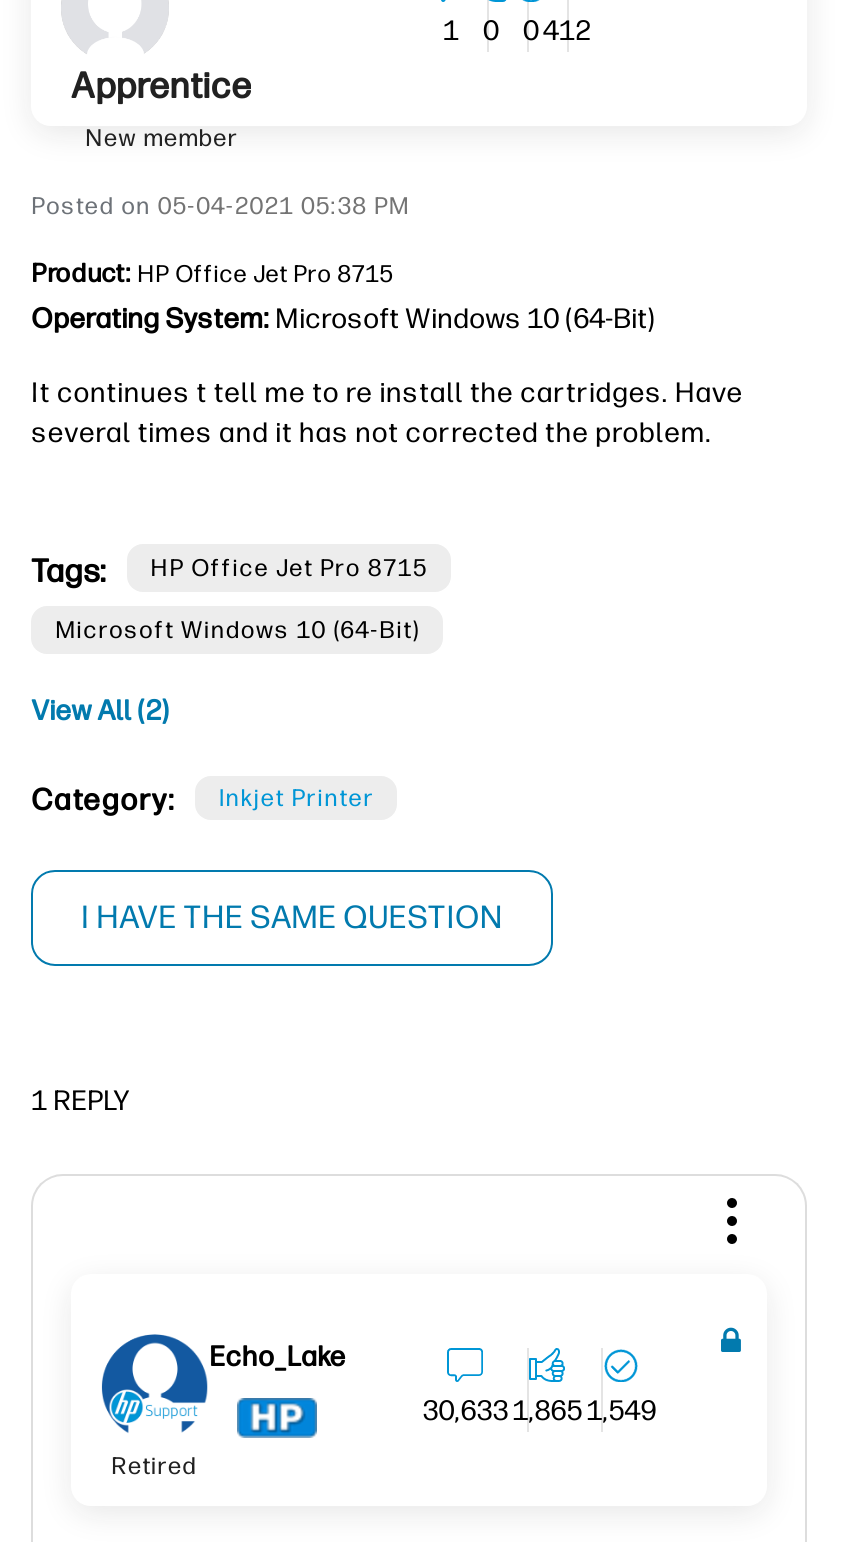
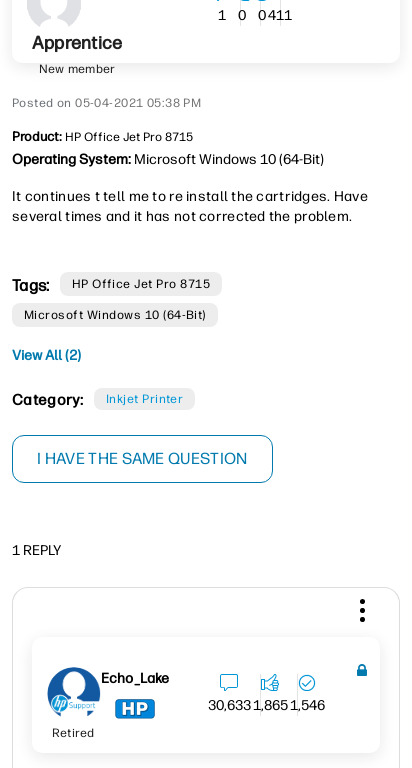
- 1 0 0 412
+ 1 0 0 411

- 30,633 1,865 1,549
+ 30,633 1,865 1,546
